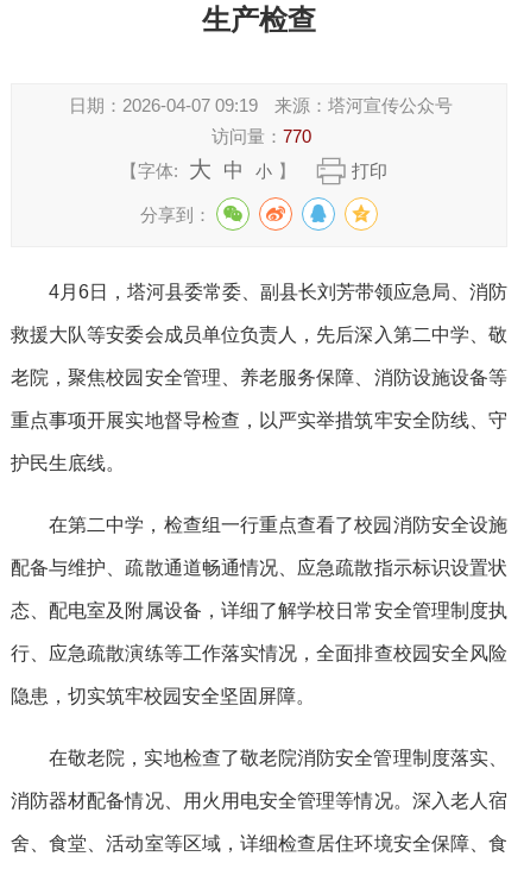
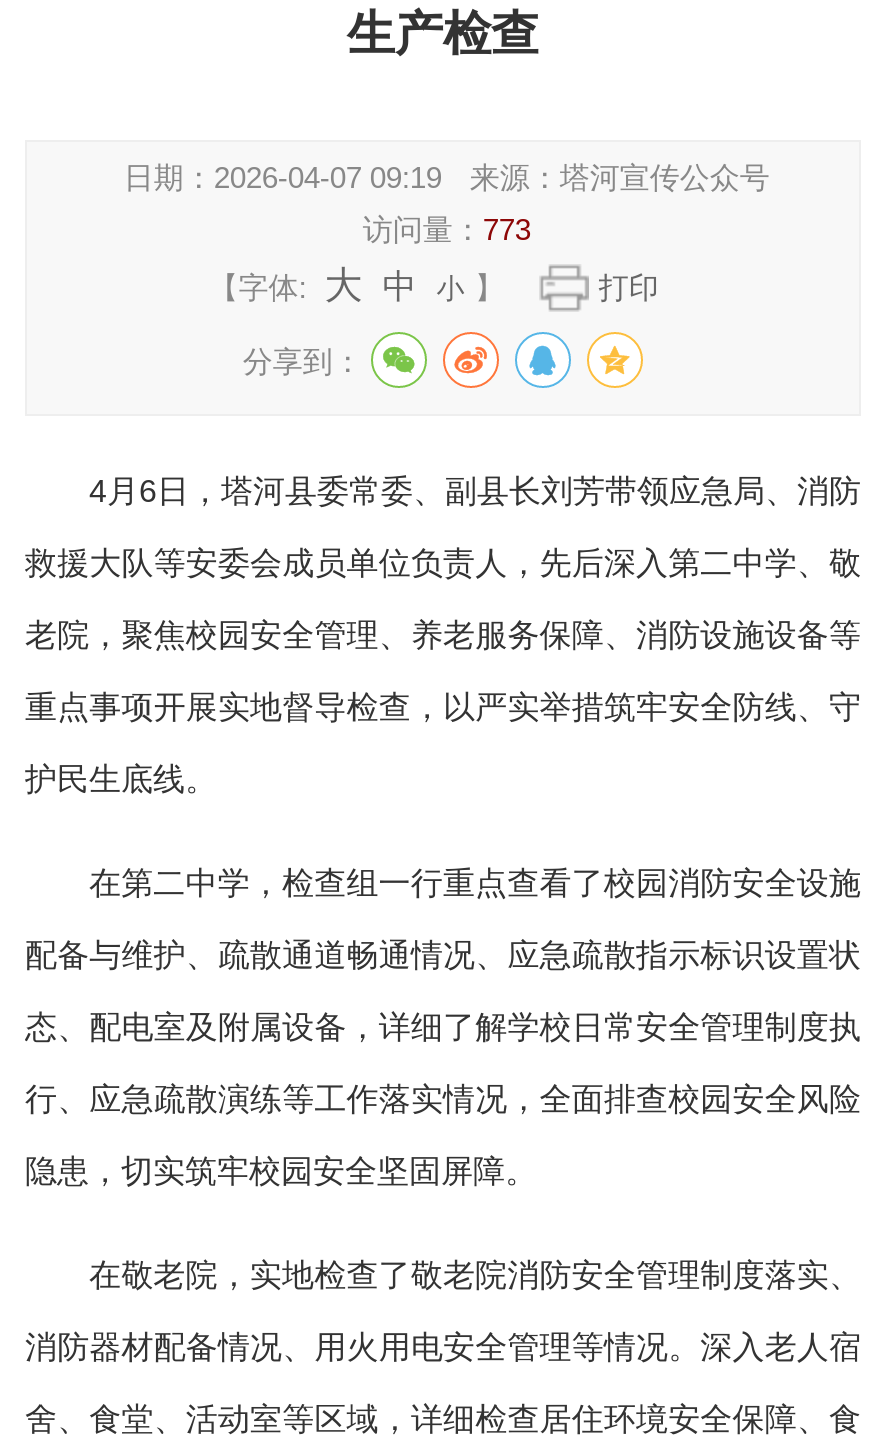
- 访问量：770
+ 访问量：773
